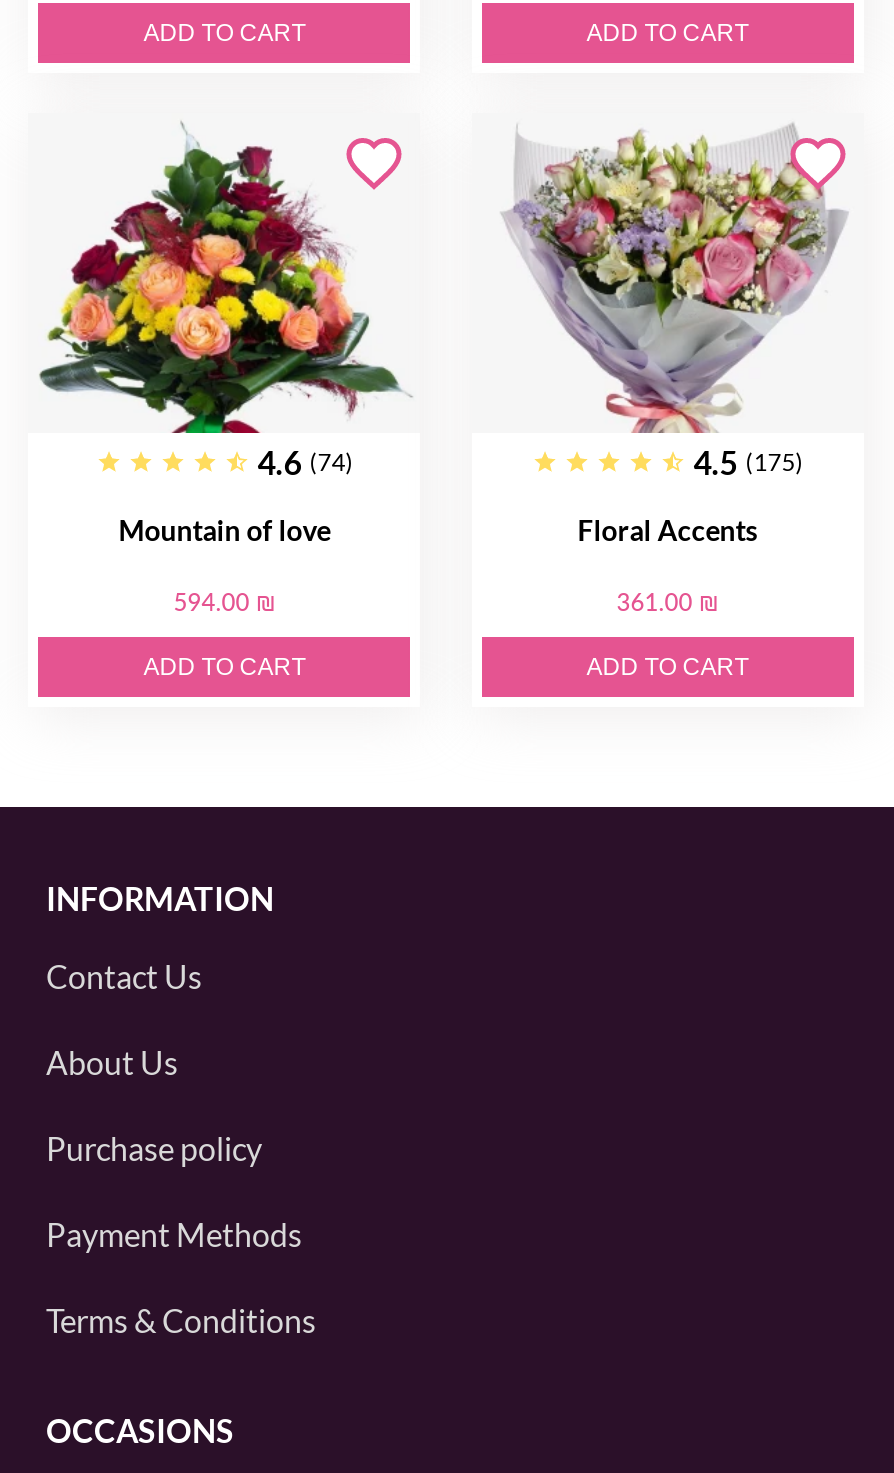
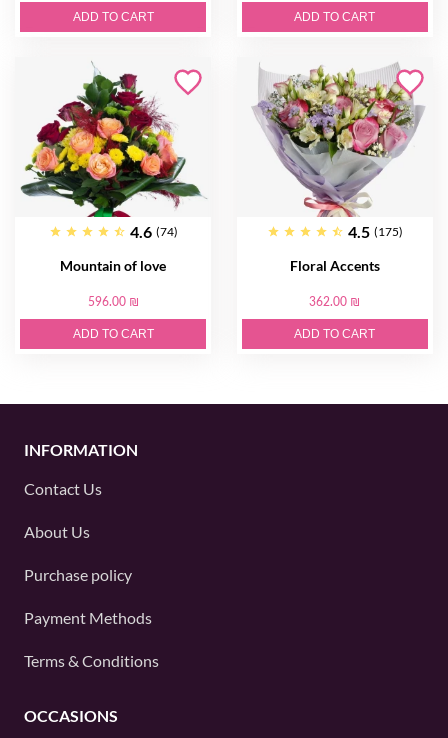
- 594.00 ₪
+ 596.00 ₪

- 361.00 ₪
+ 362.00 ₪
